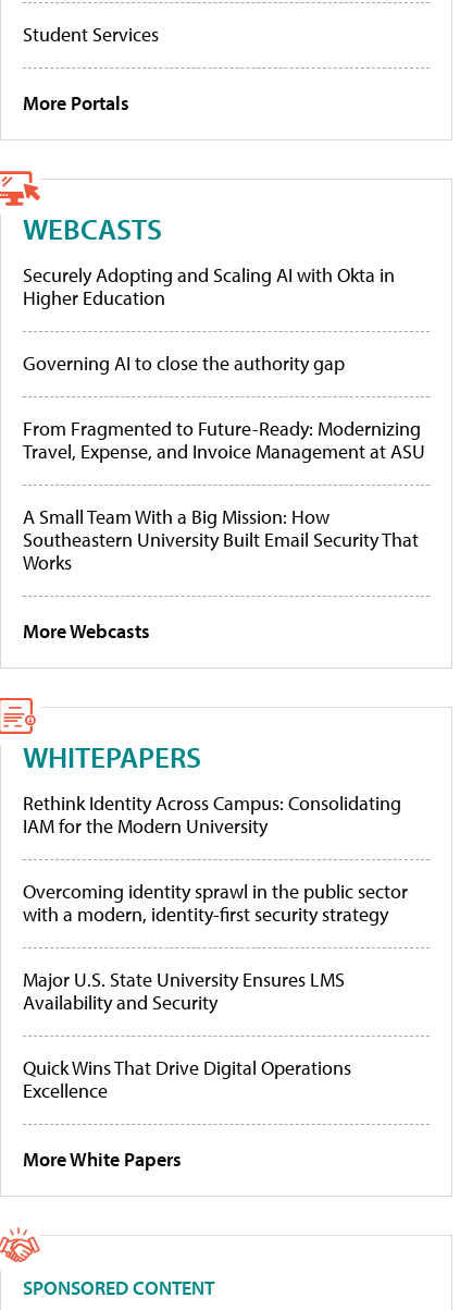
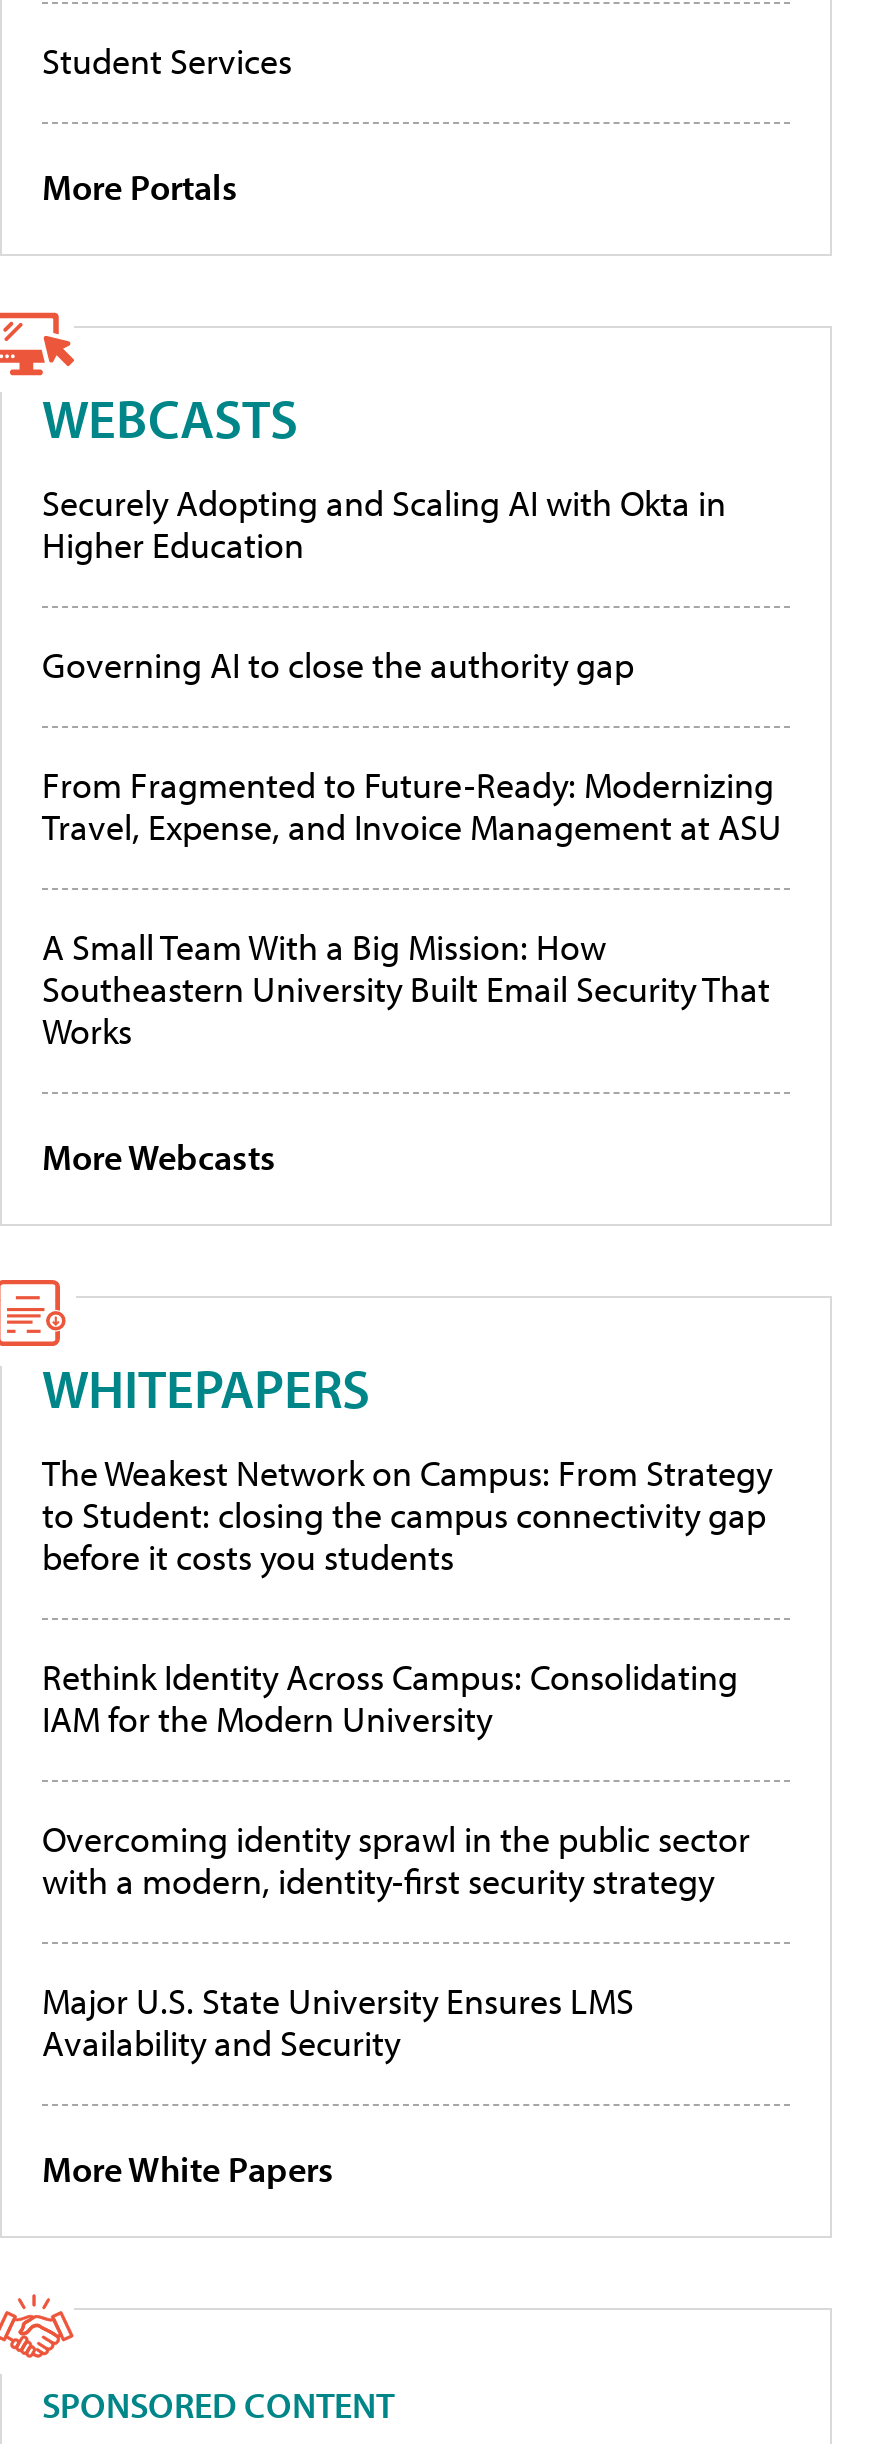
+ The Weakest Network on Campus: From Strategy
+ to Student: closing the campus connectivity gap
+ before it costs you students

moved down: Rethink Identity Across Campus: Consolidating | IAM for the Modern University | Overcoming identity sprawl in the public sector | with a modern, identity-first security strategy | Major U.S. State University Ensures LMS | Availability and Security

- Quick Wins That Drive Digital Operations
- Excellence
